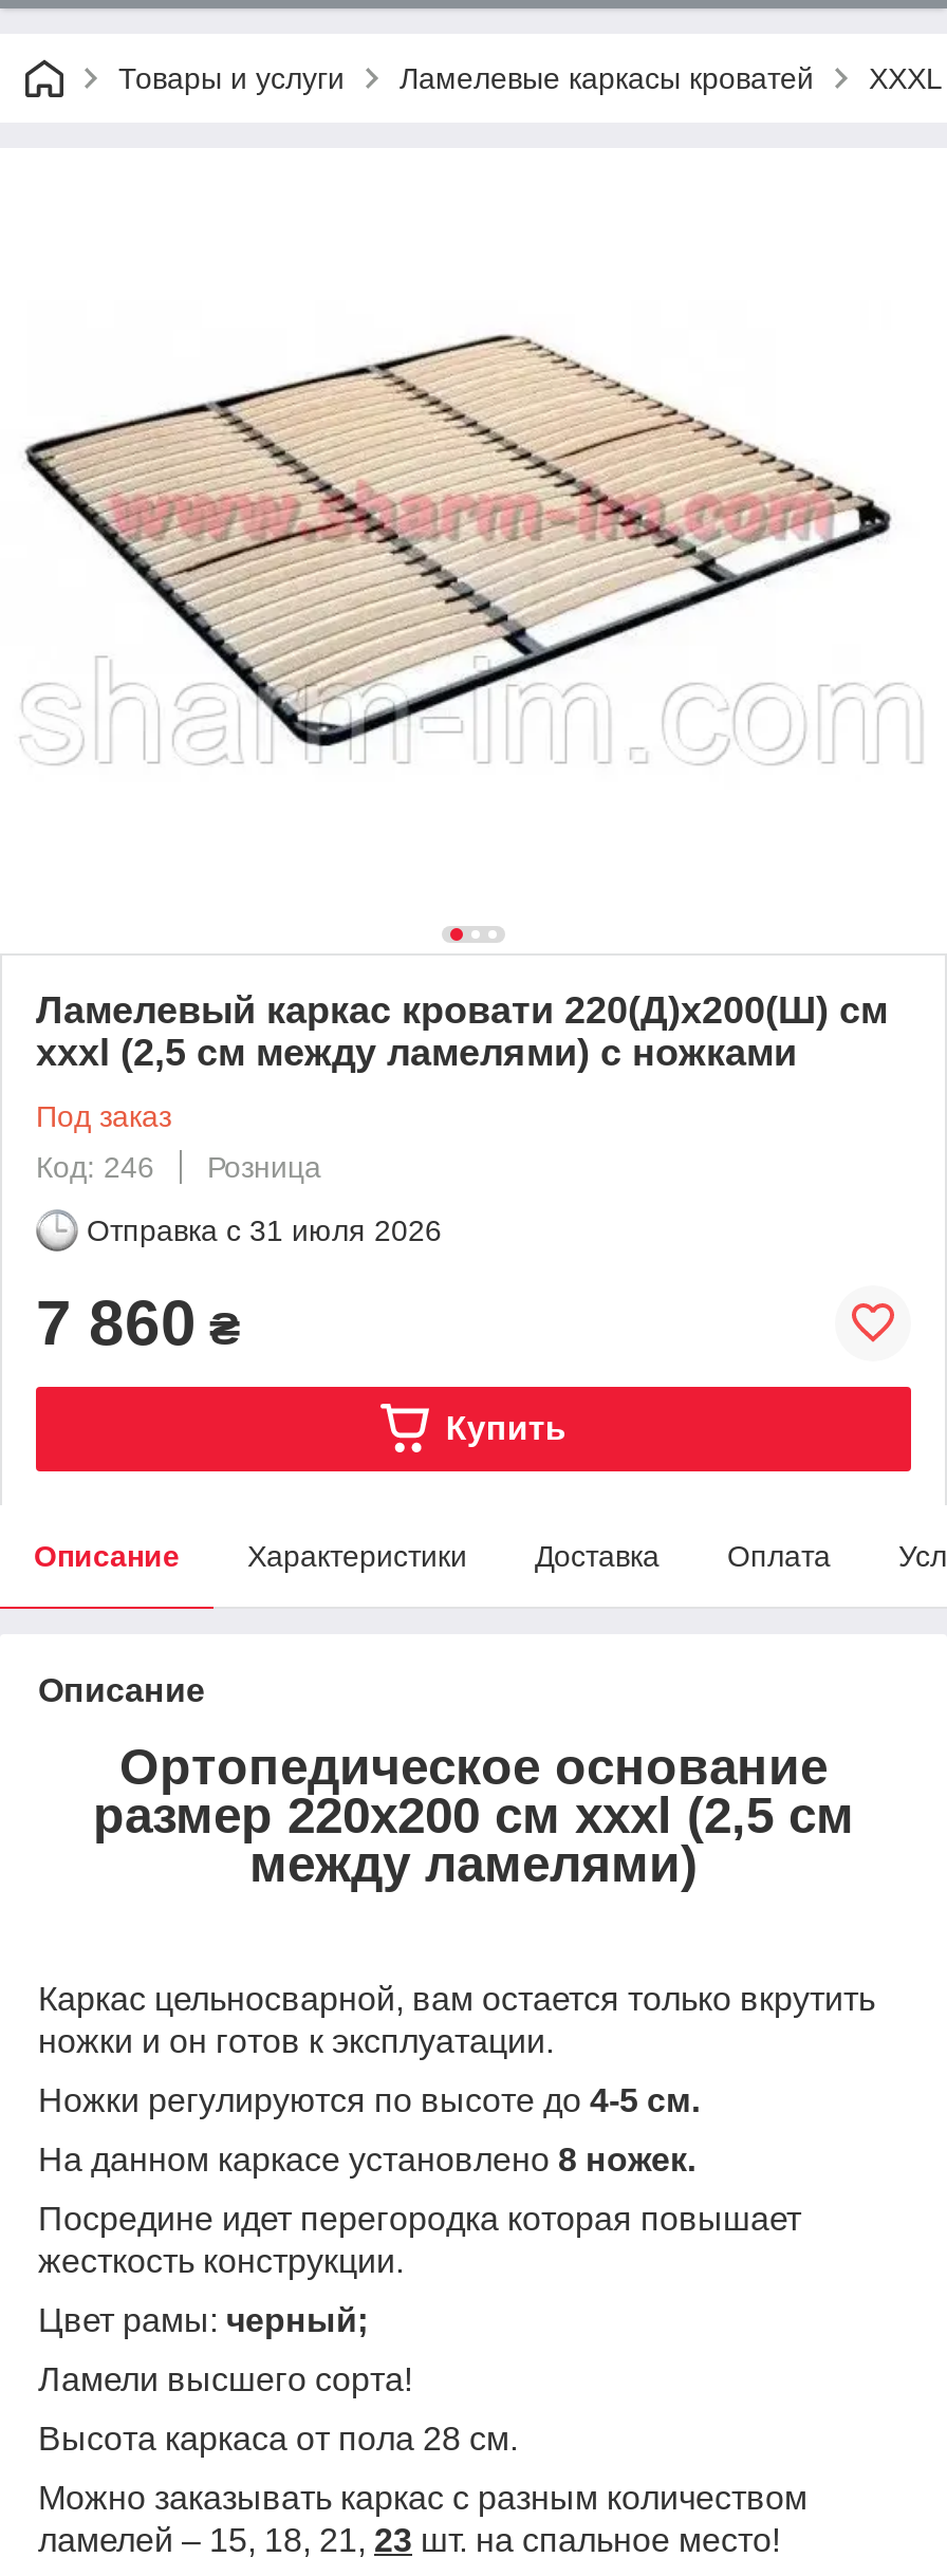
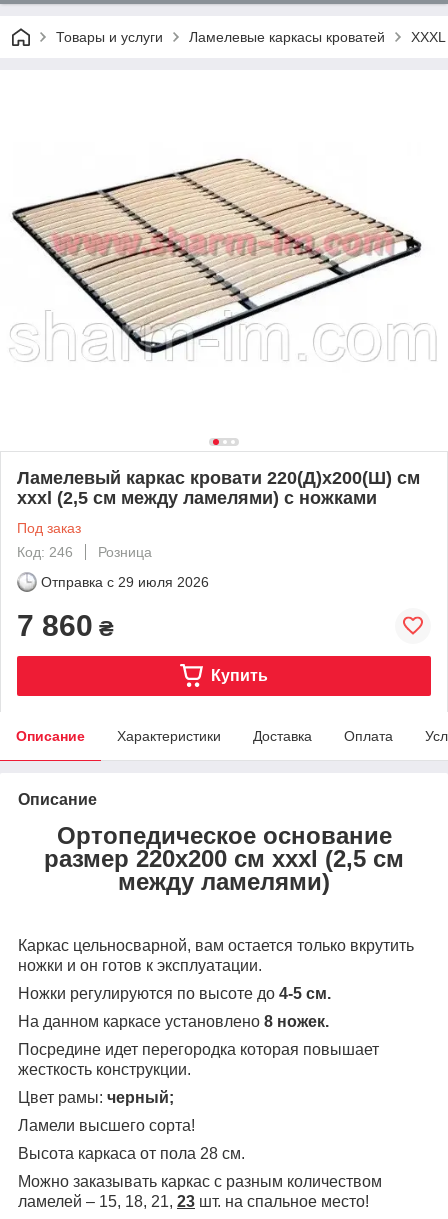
- Отправка с 31 июля 2026
+ Отправка с 29 июля 2026
